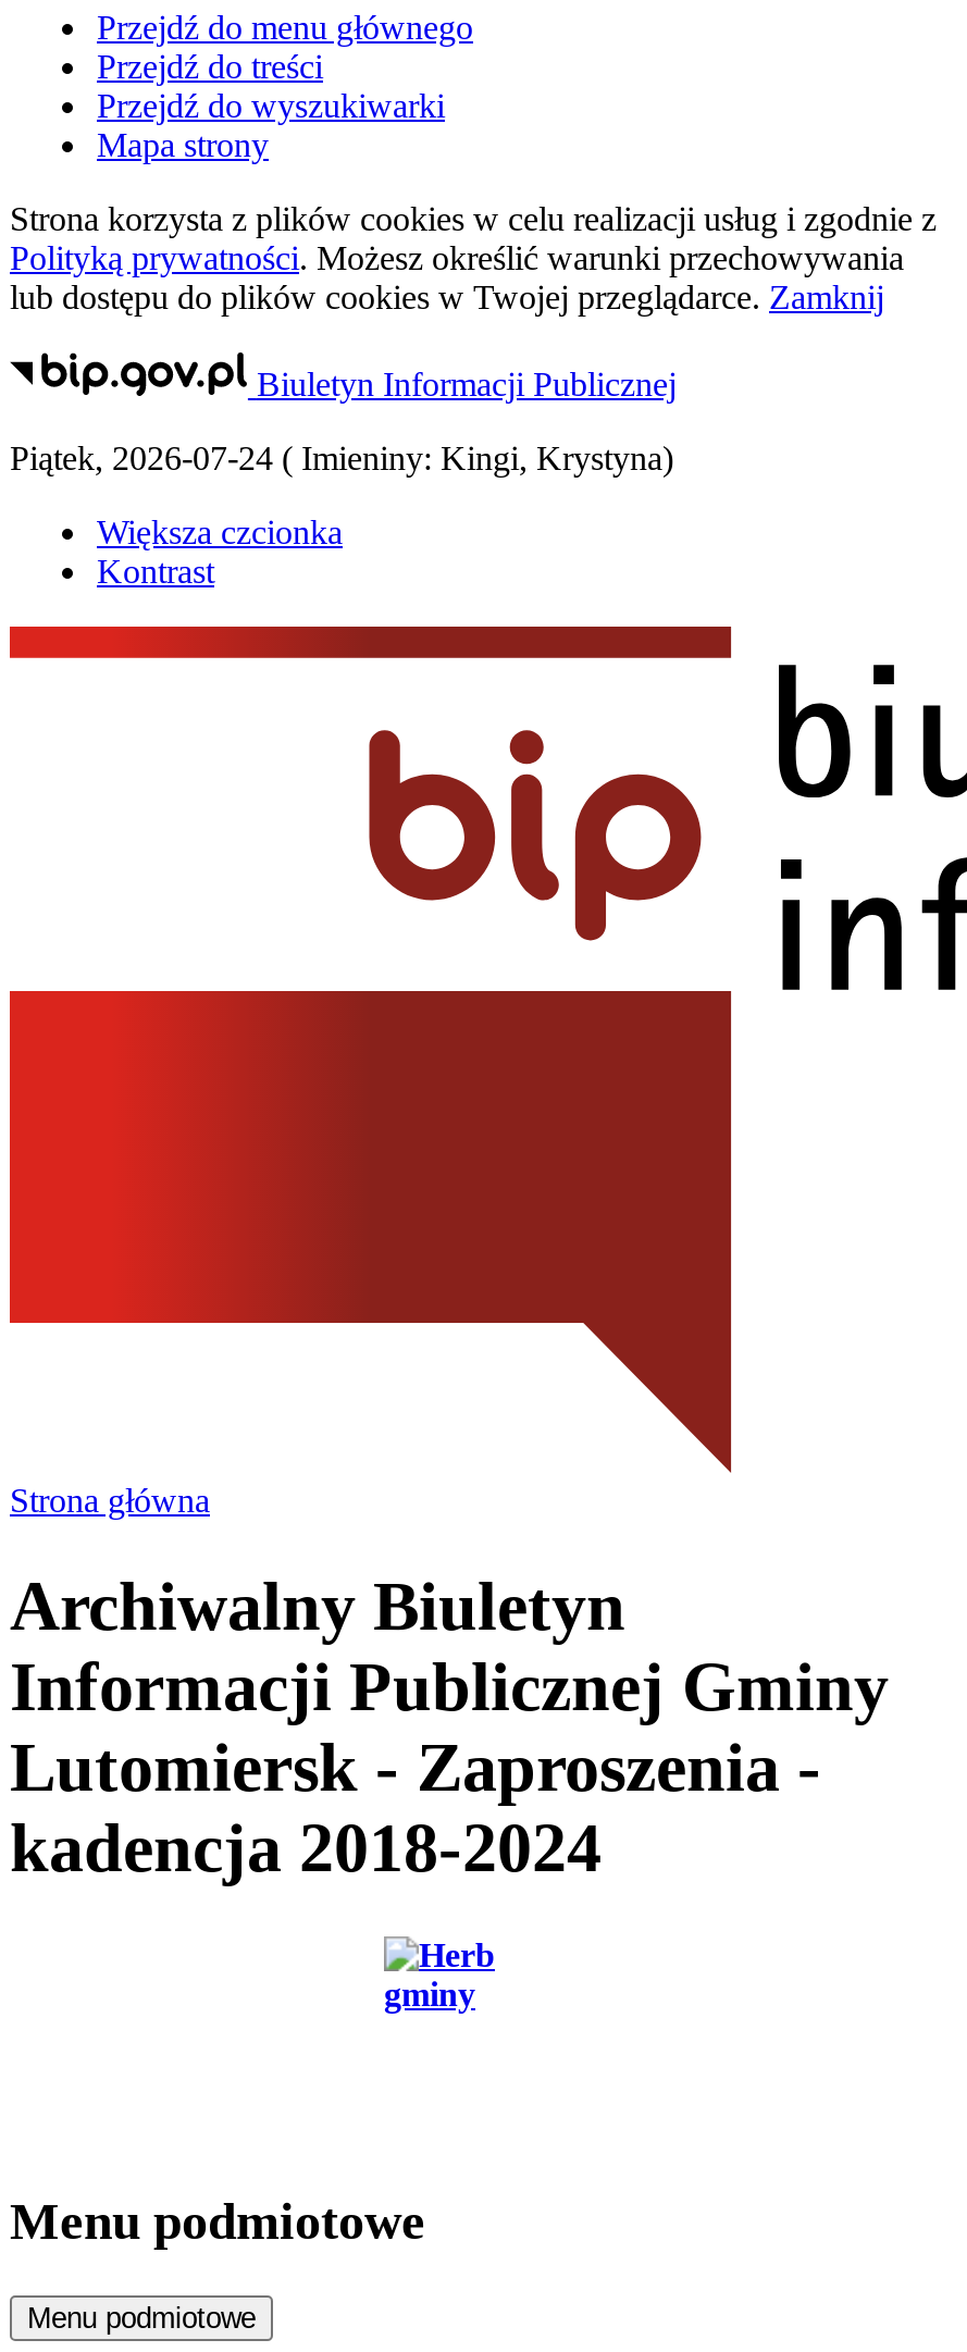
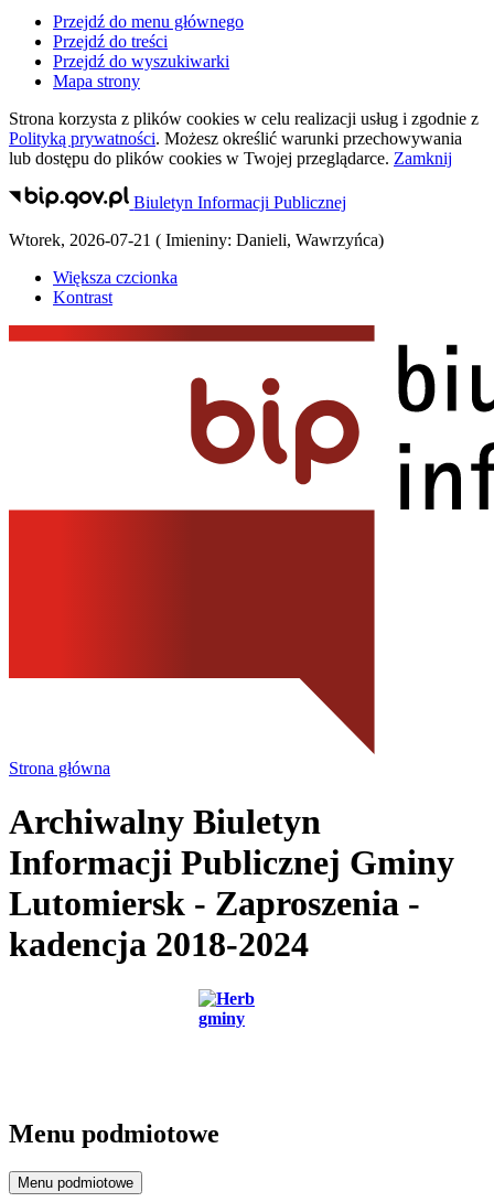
- Piątek, 2026-07-24 (Imieniny: Kingi, Krystyna)
+ Wtorek, 2026-07-21 (Imieniny: Danieli, Wawrzyńca)
